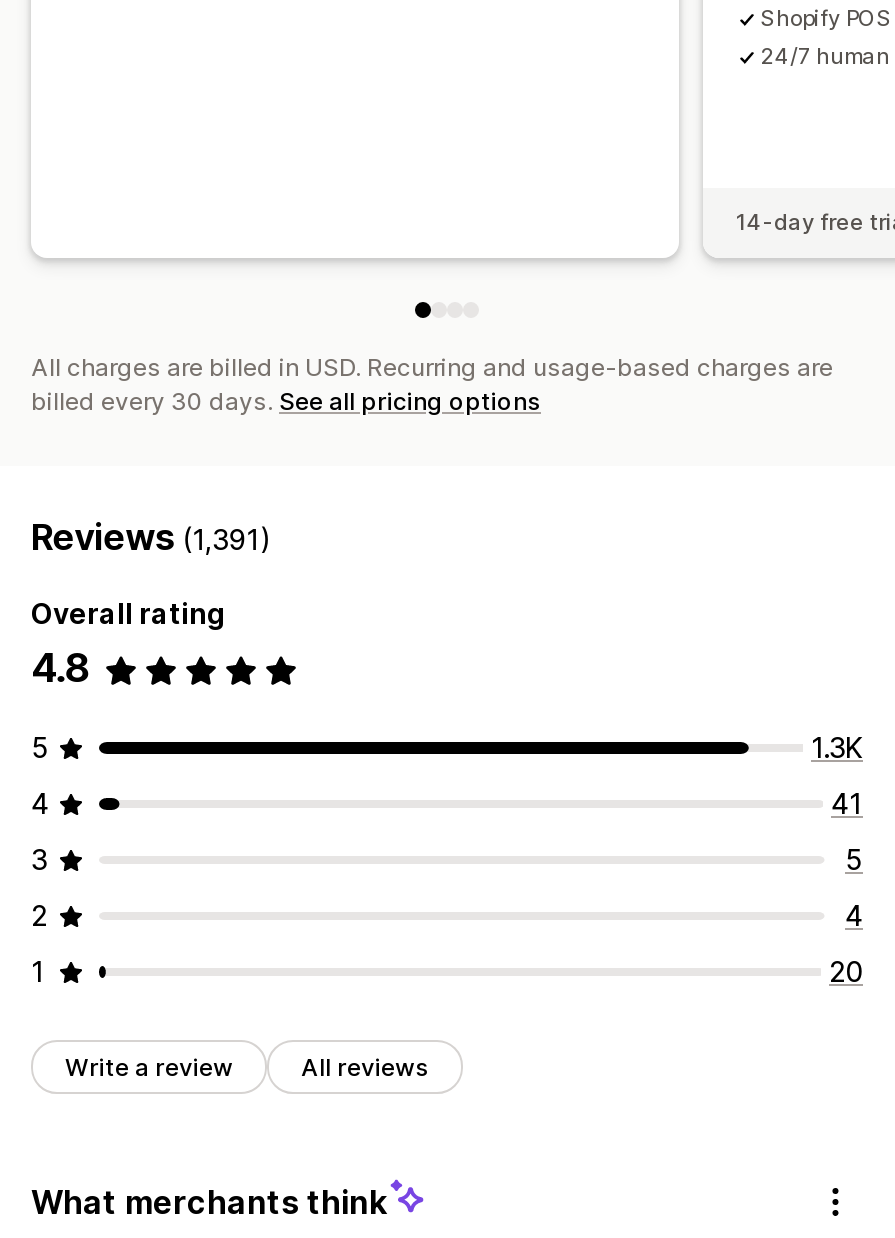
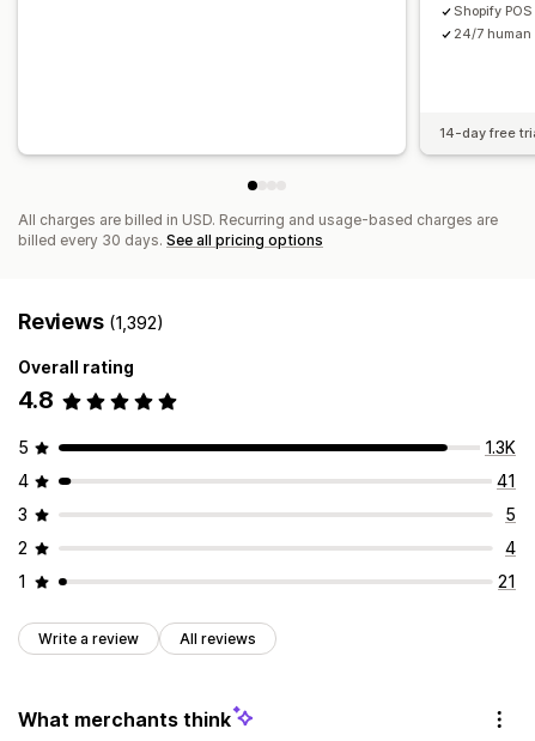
- Reviews (1,391)
+ Reviews (1,392)

- 20
+ 21
